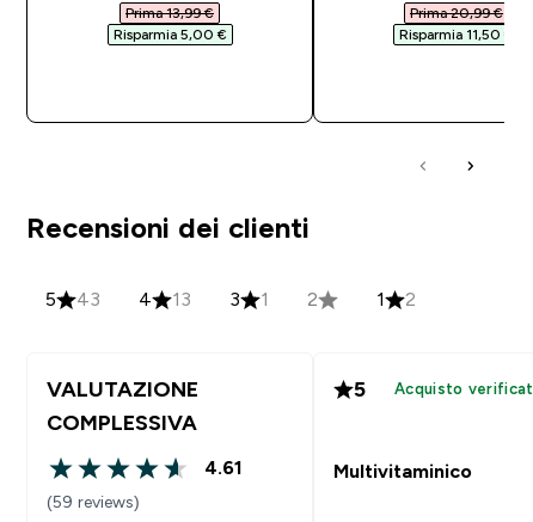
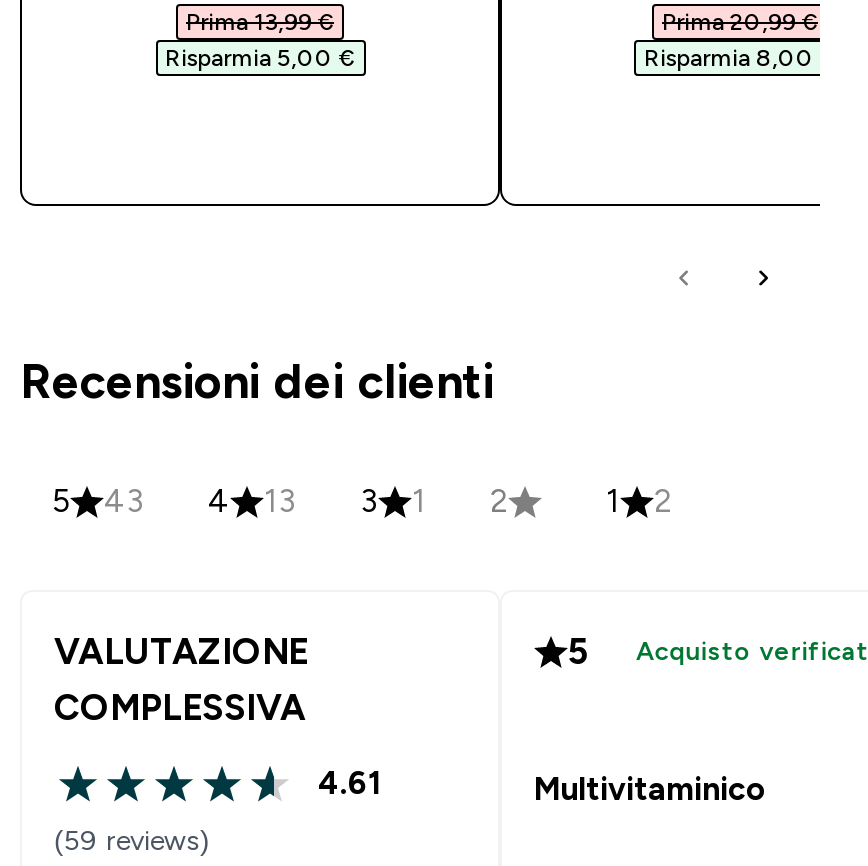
- Risparmia 11,50 €
+ Risparmia 8,00 €
